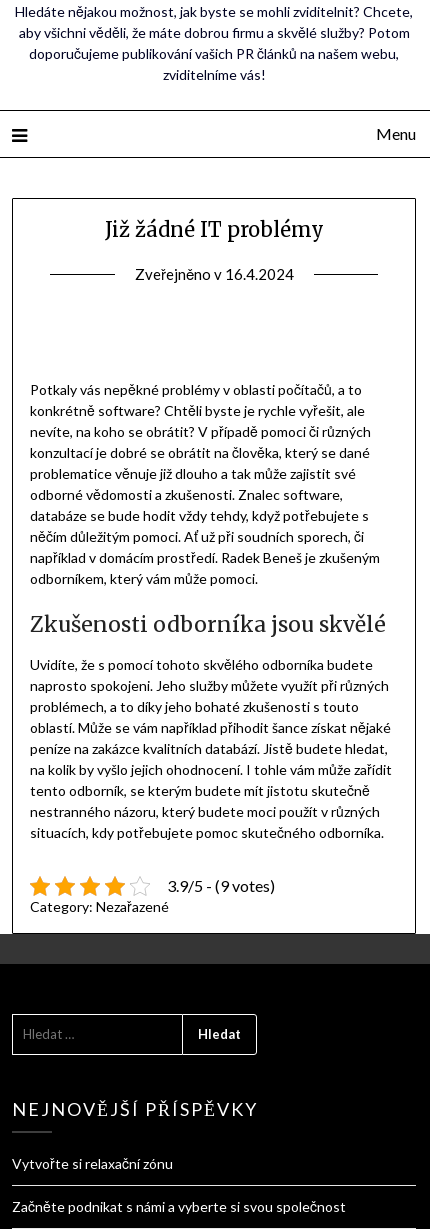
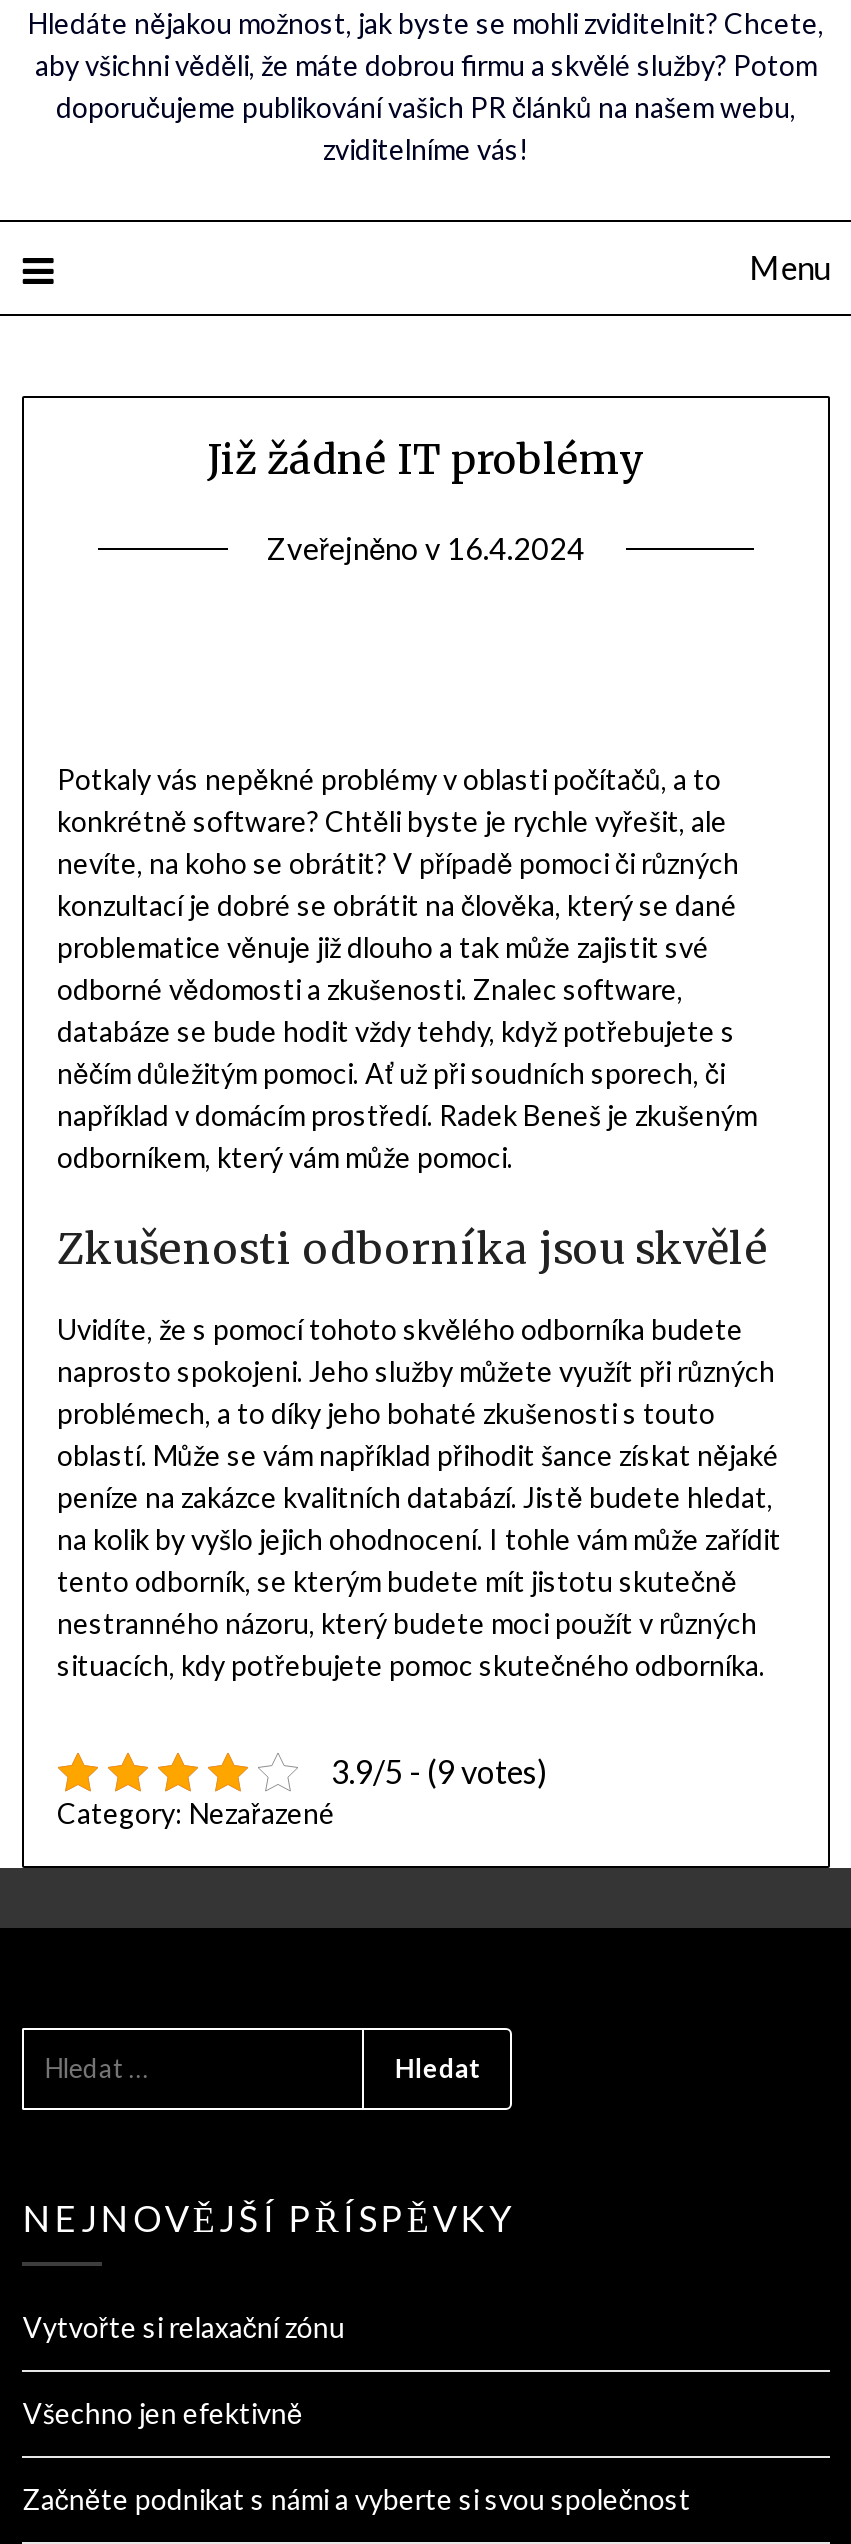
+ Všechno jen efektivně
